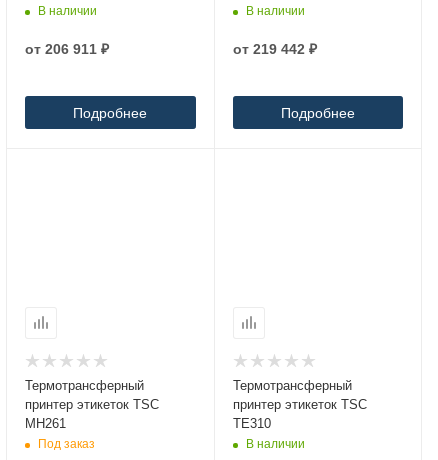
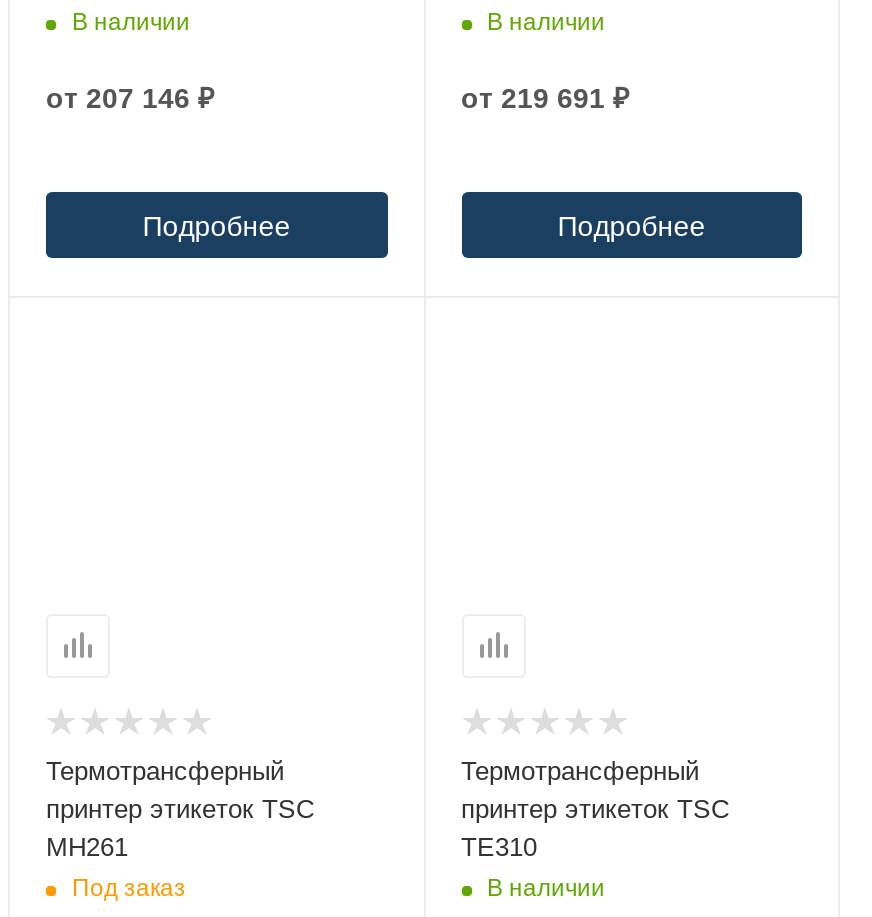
- от 206 911 ₽
+ от 207 146 ₽

- от 219 442 ₽
+ от 219 691 ₽
